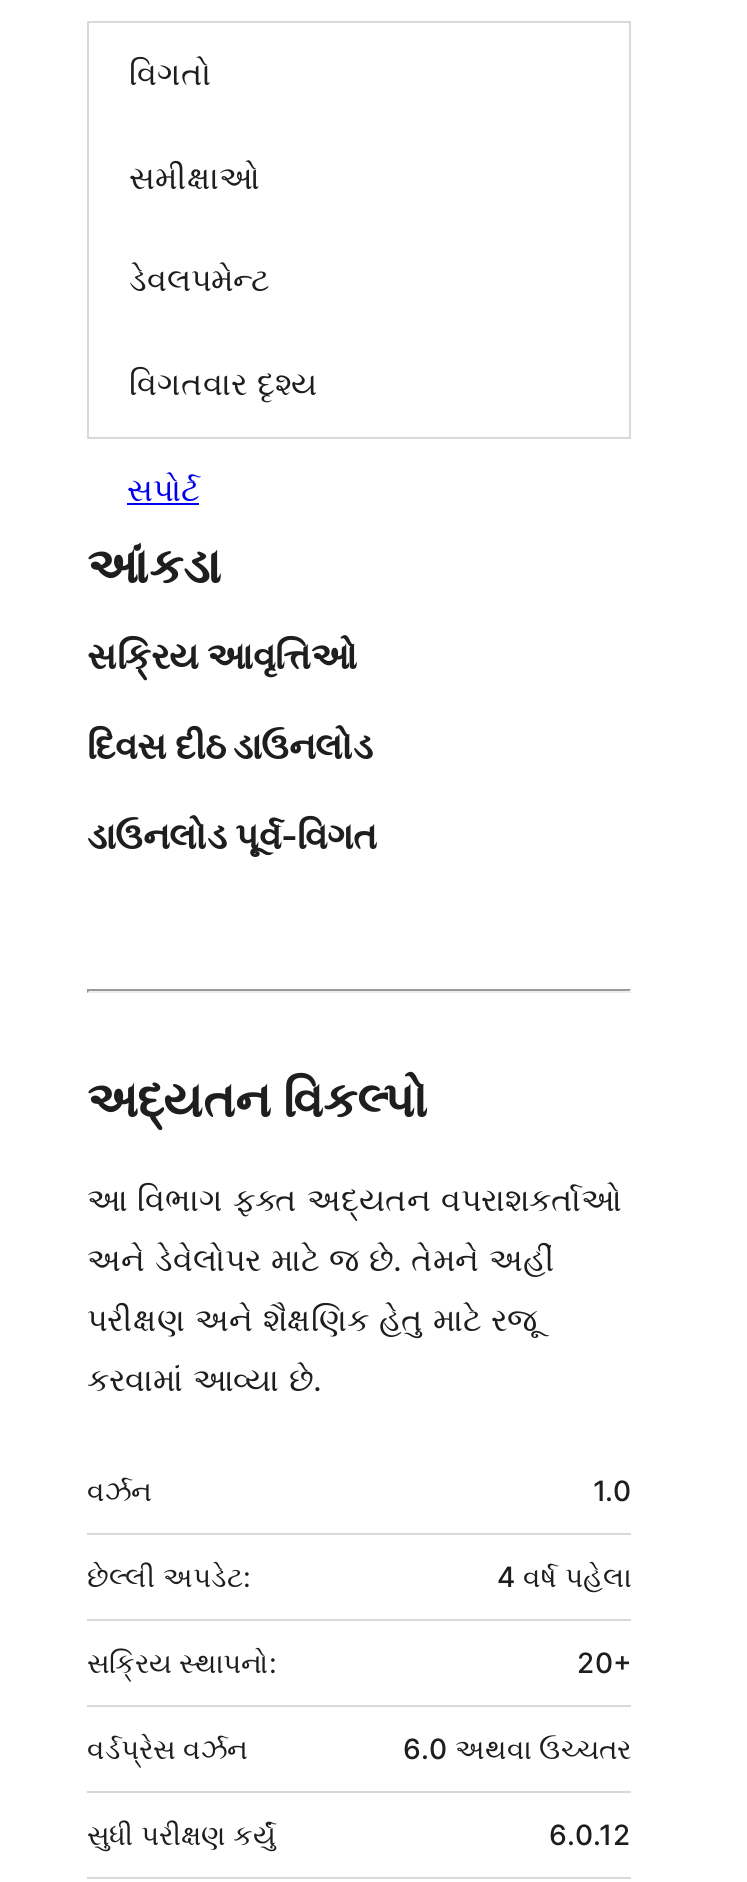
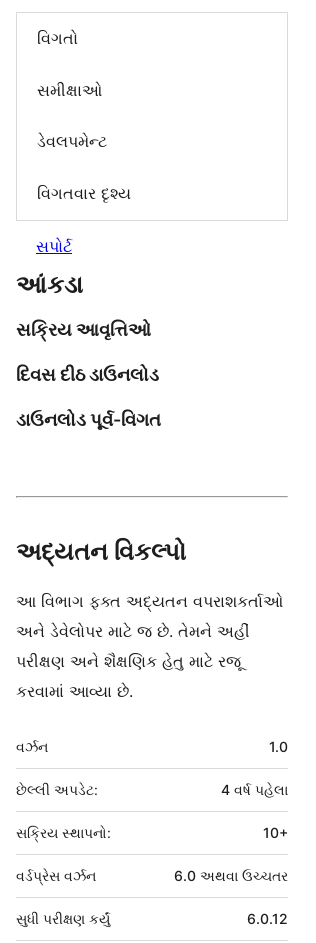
- 20+
+ 10+
